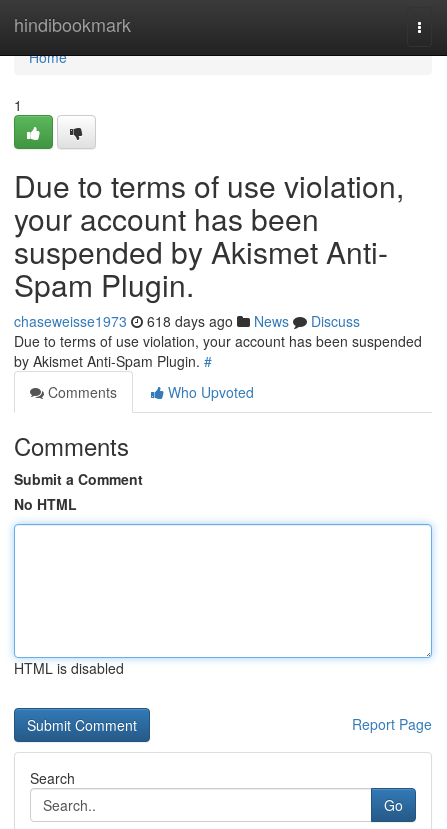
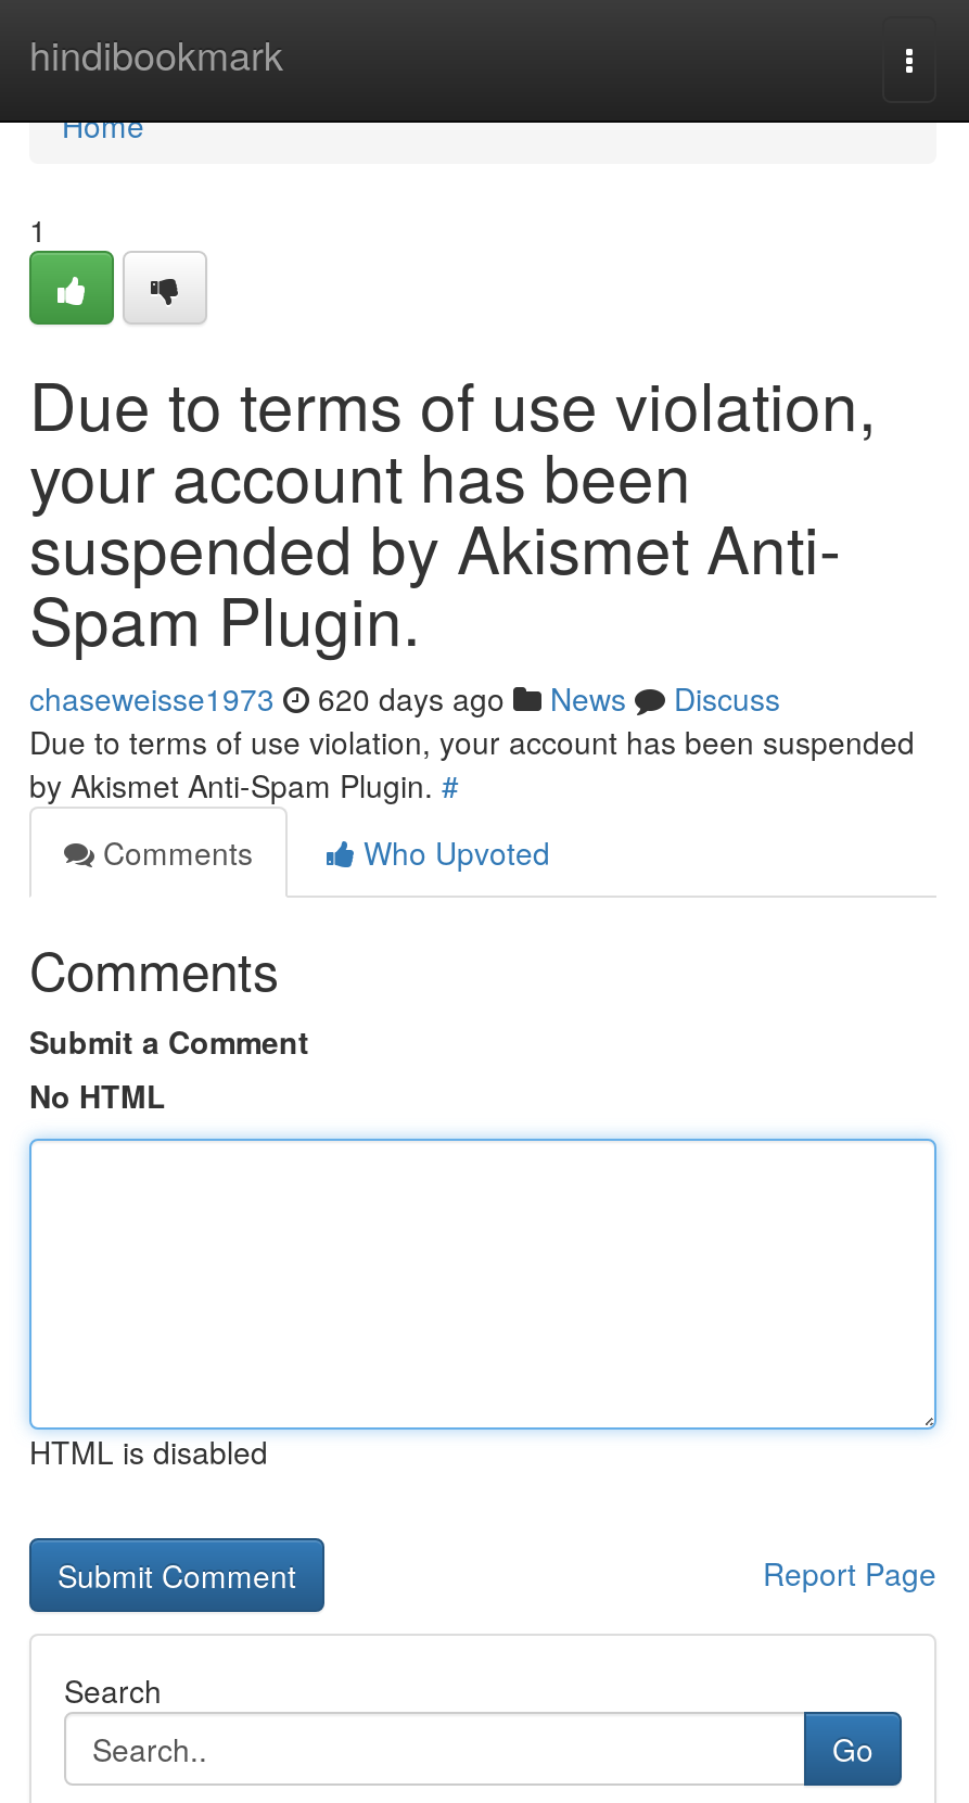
- chaseweisse1973 618 days ago News Discuss
+ chaseweisse1973 620 days ago News Discuss
